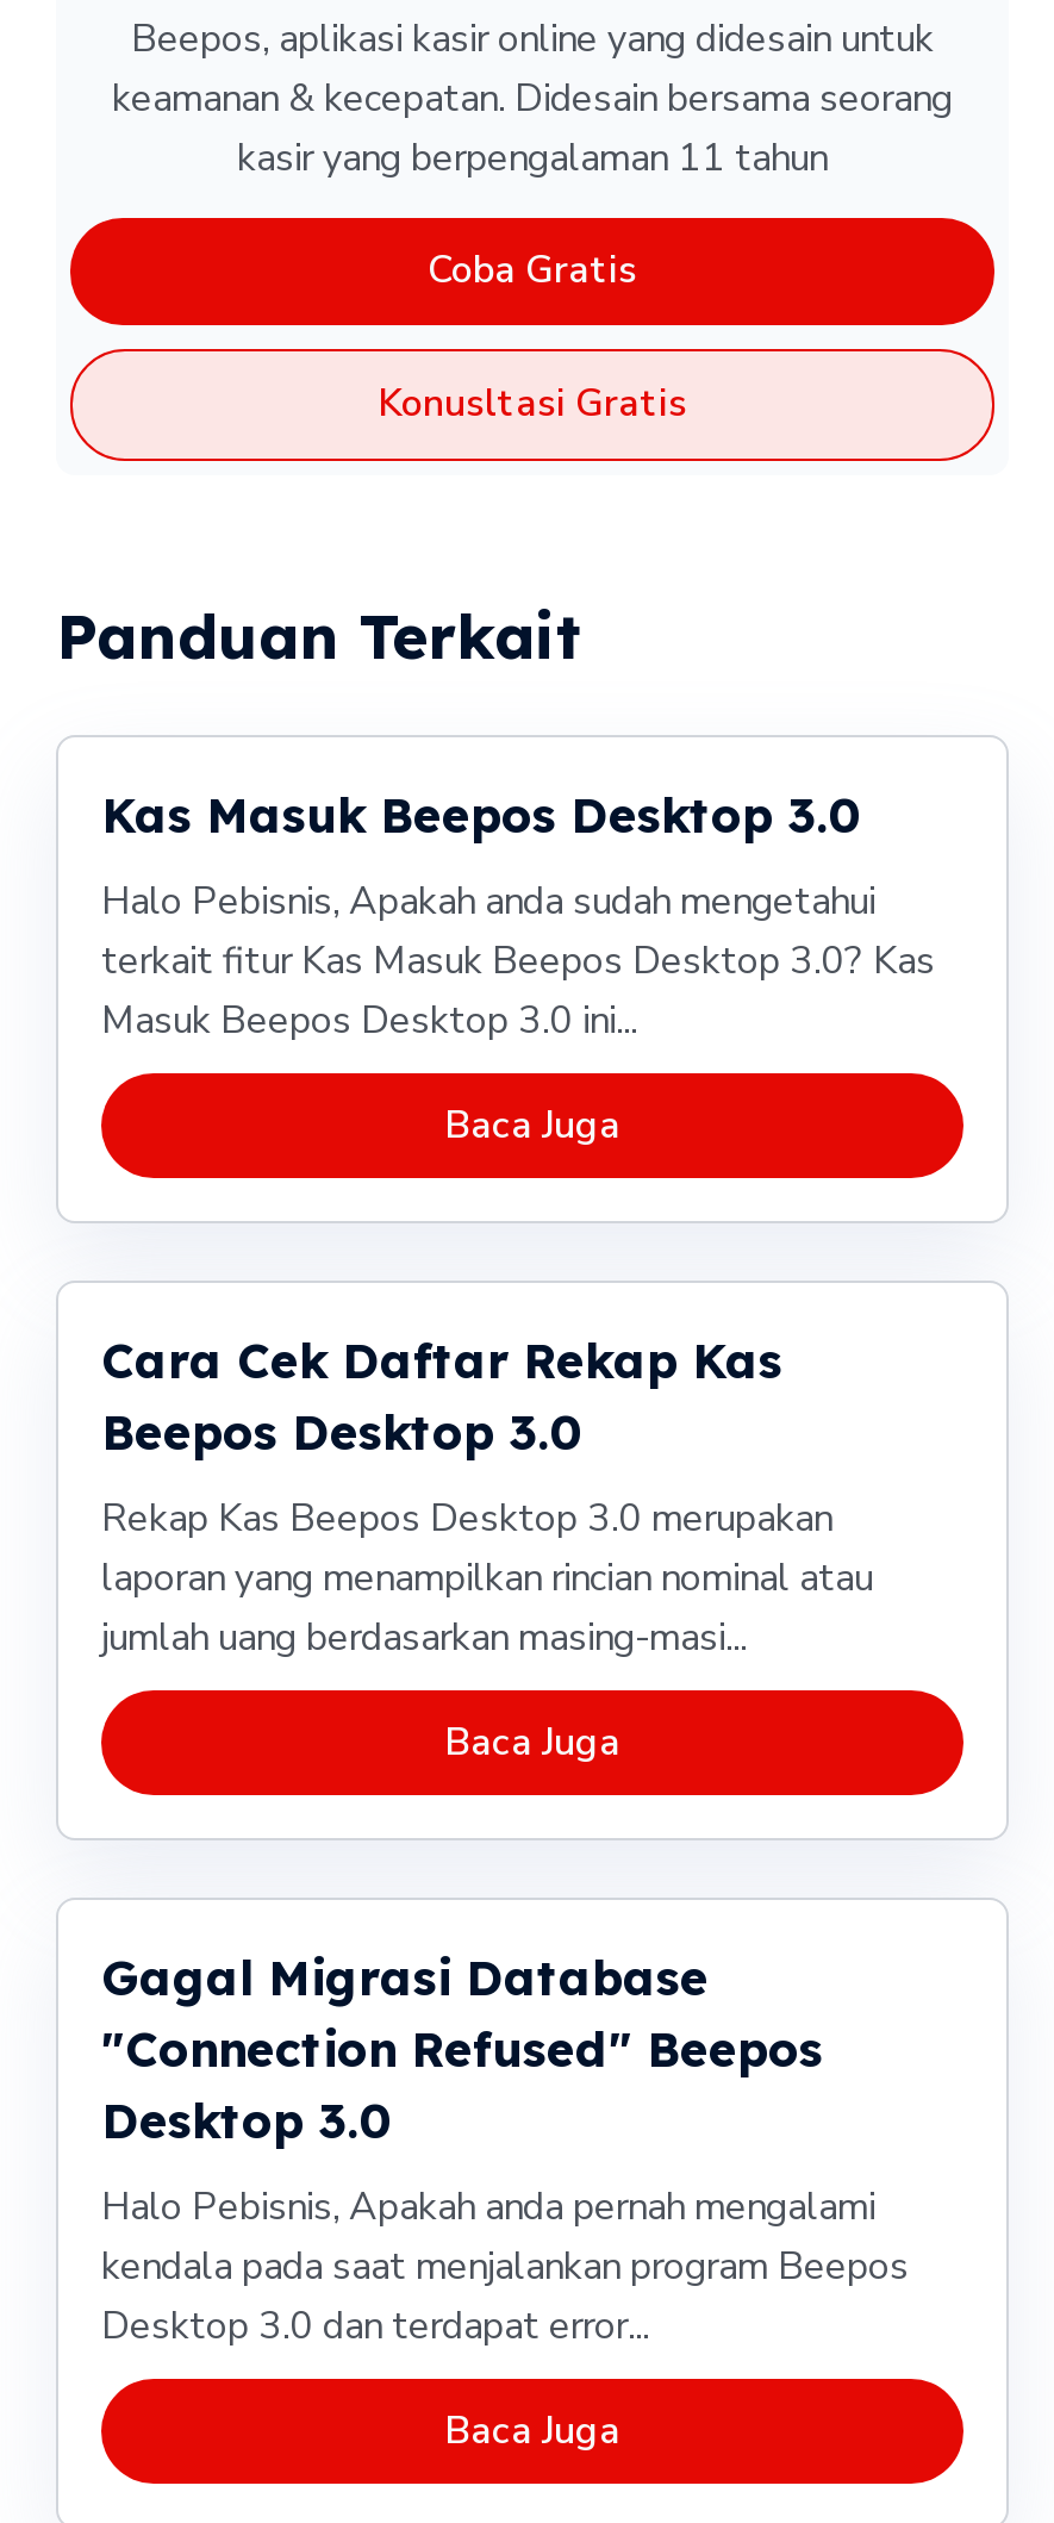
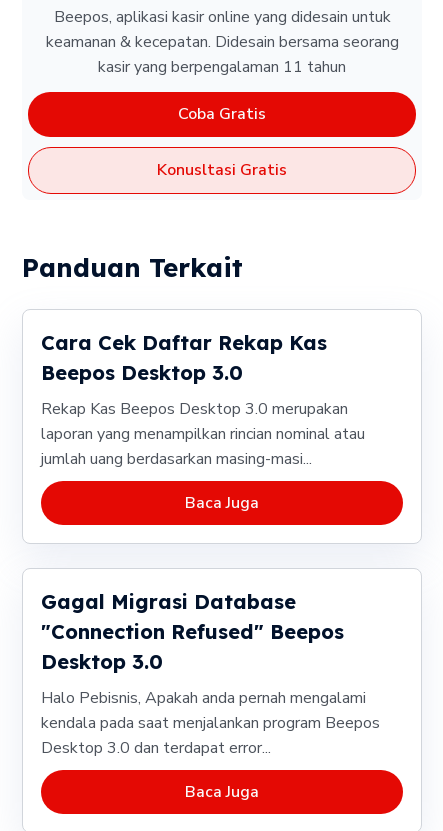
- Kas Masuk Beepos Desktop 3.0
- Halo Pebisnis, Apakah anda sudah mengetahui
- terkait fitur Kas Masuk Beepos Desktop 3.0? Kas
- Masuk Beepos Desktop 3.0 ini...
- Baca Juga
